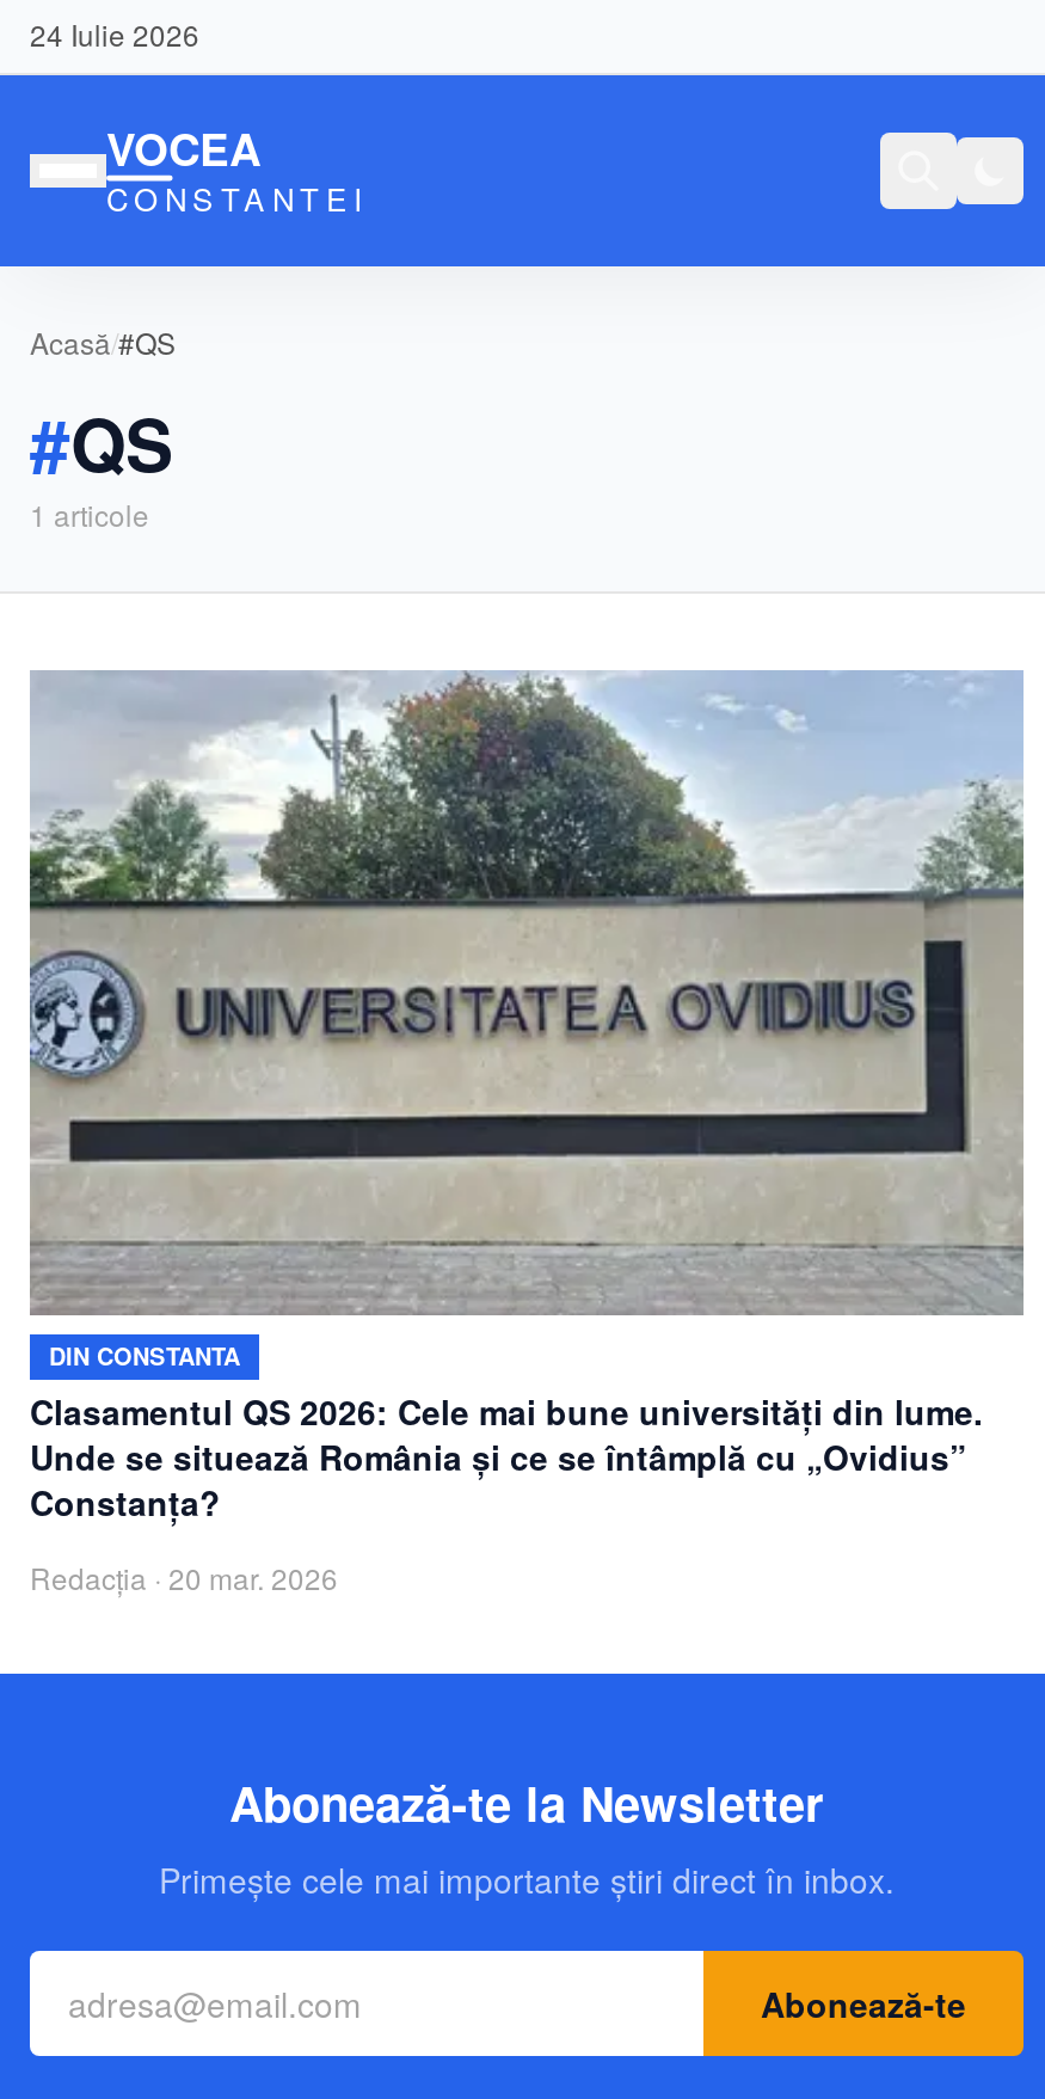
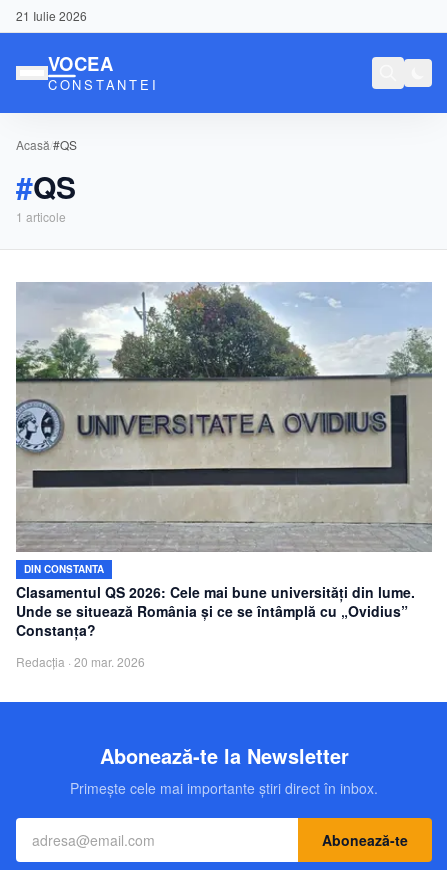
- 24 Iulie 2026
+ 21 Iulie 2026
